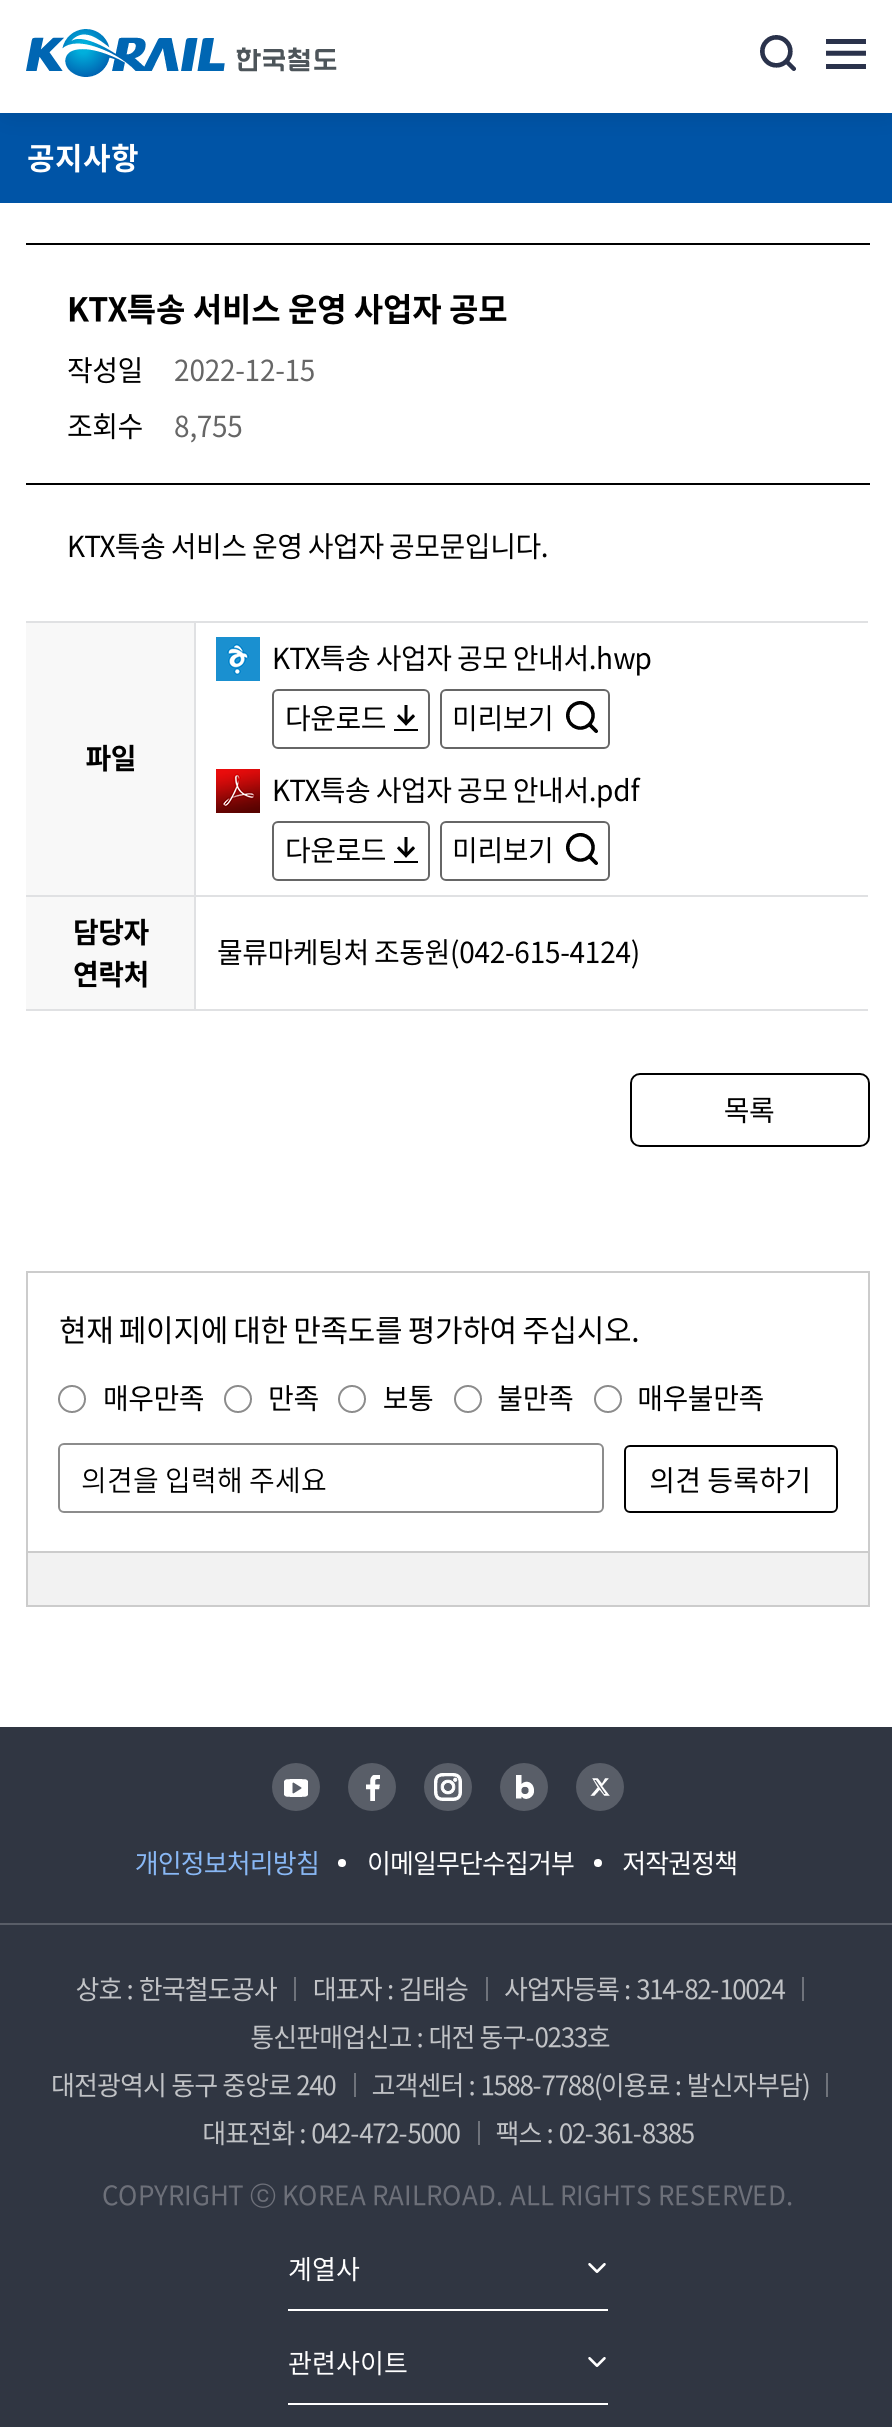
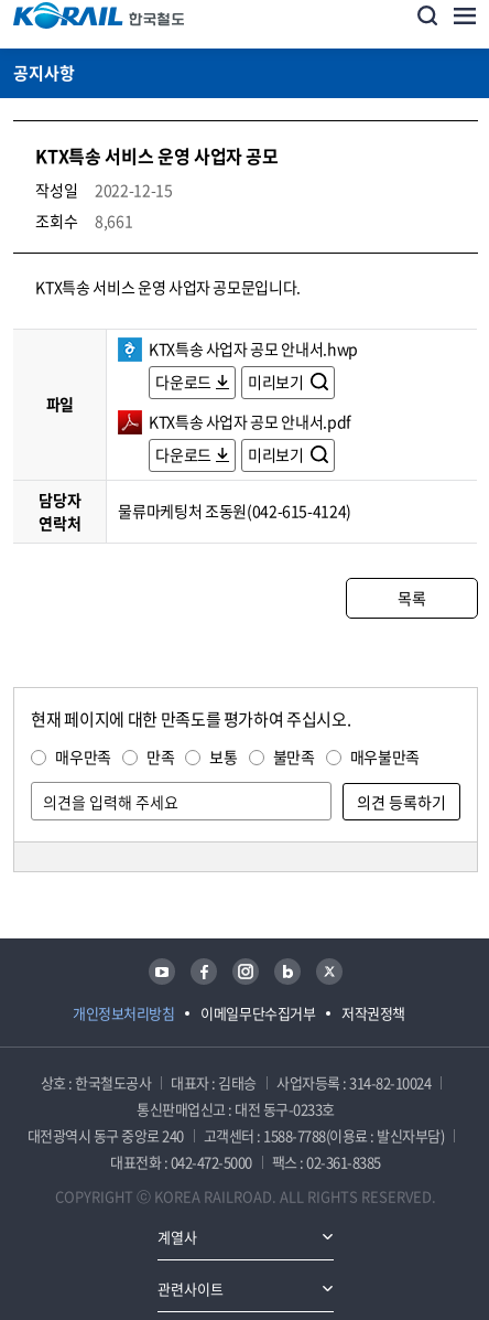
- 조회수 8,755
+ 조회수 8,661
